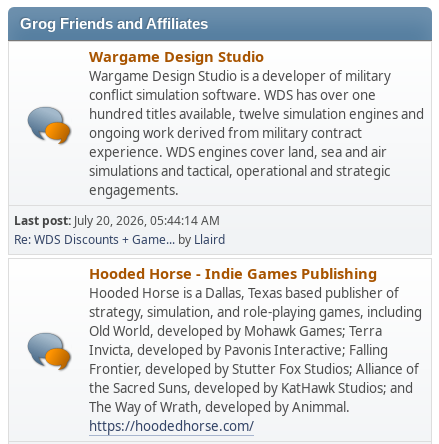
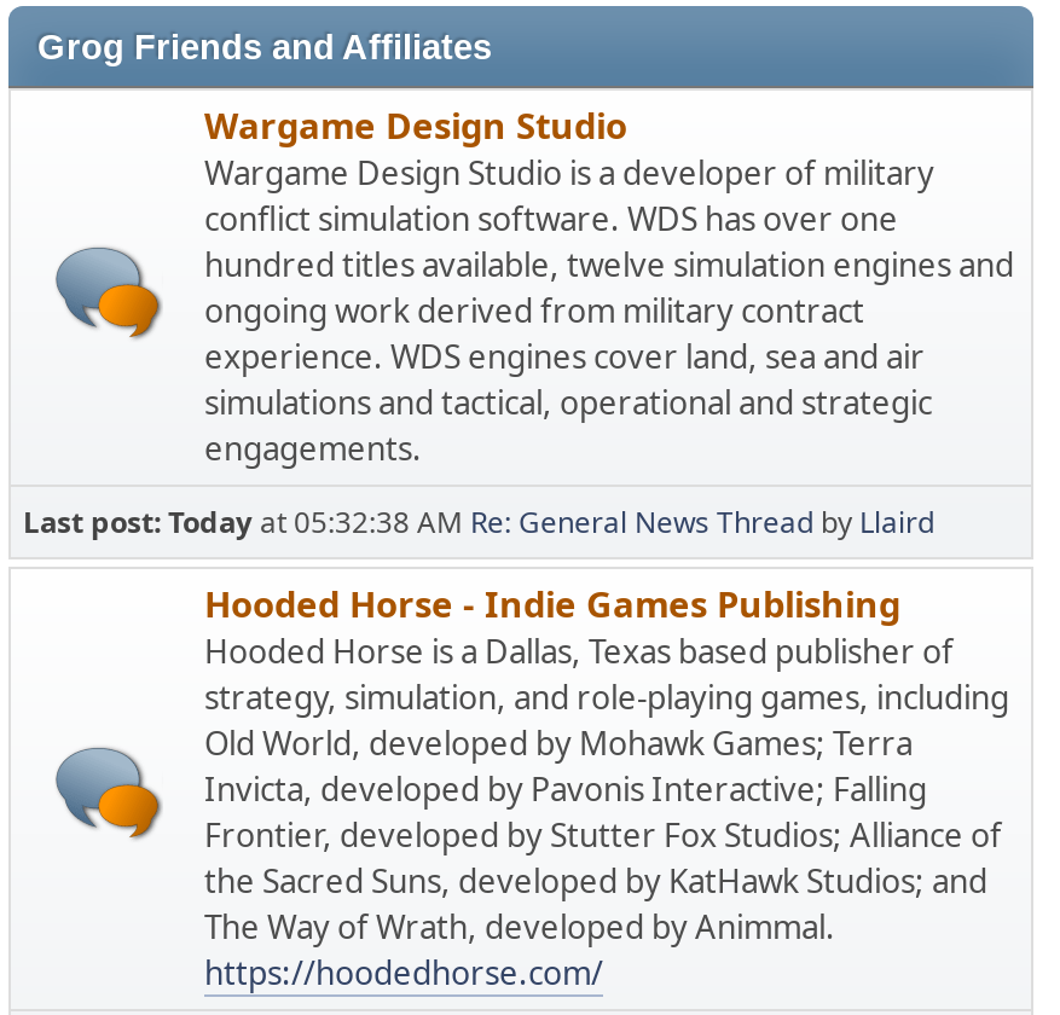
- Last post: July 20, 2026, 05:44:14 AM
- Re: WDS Discounts + Game... by Llaird
+ Last post: Today at 05:32:38 AM Re: General News Thread by Llaird
